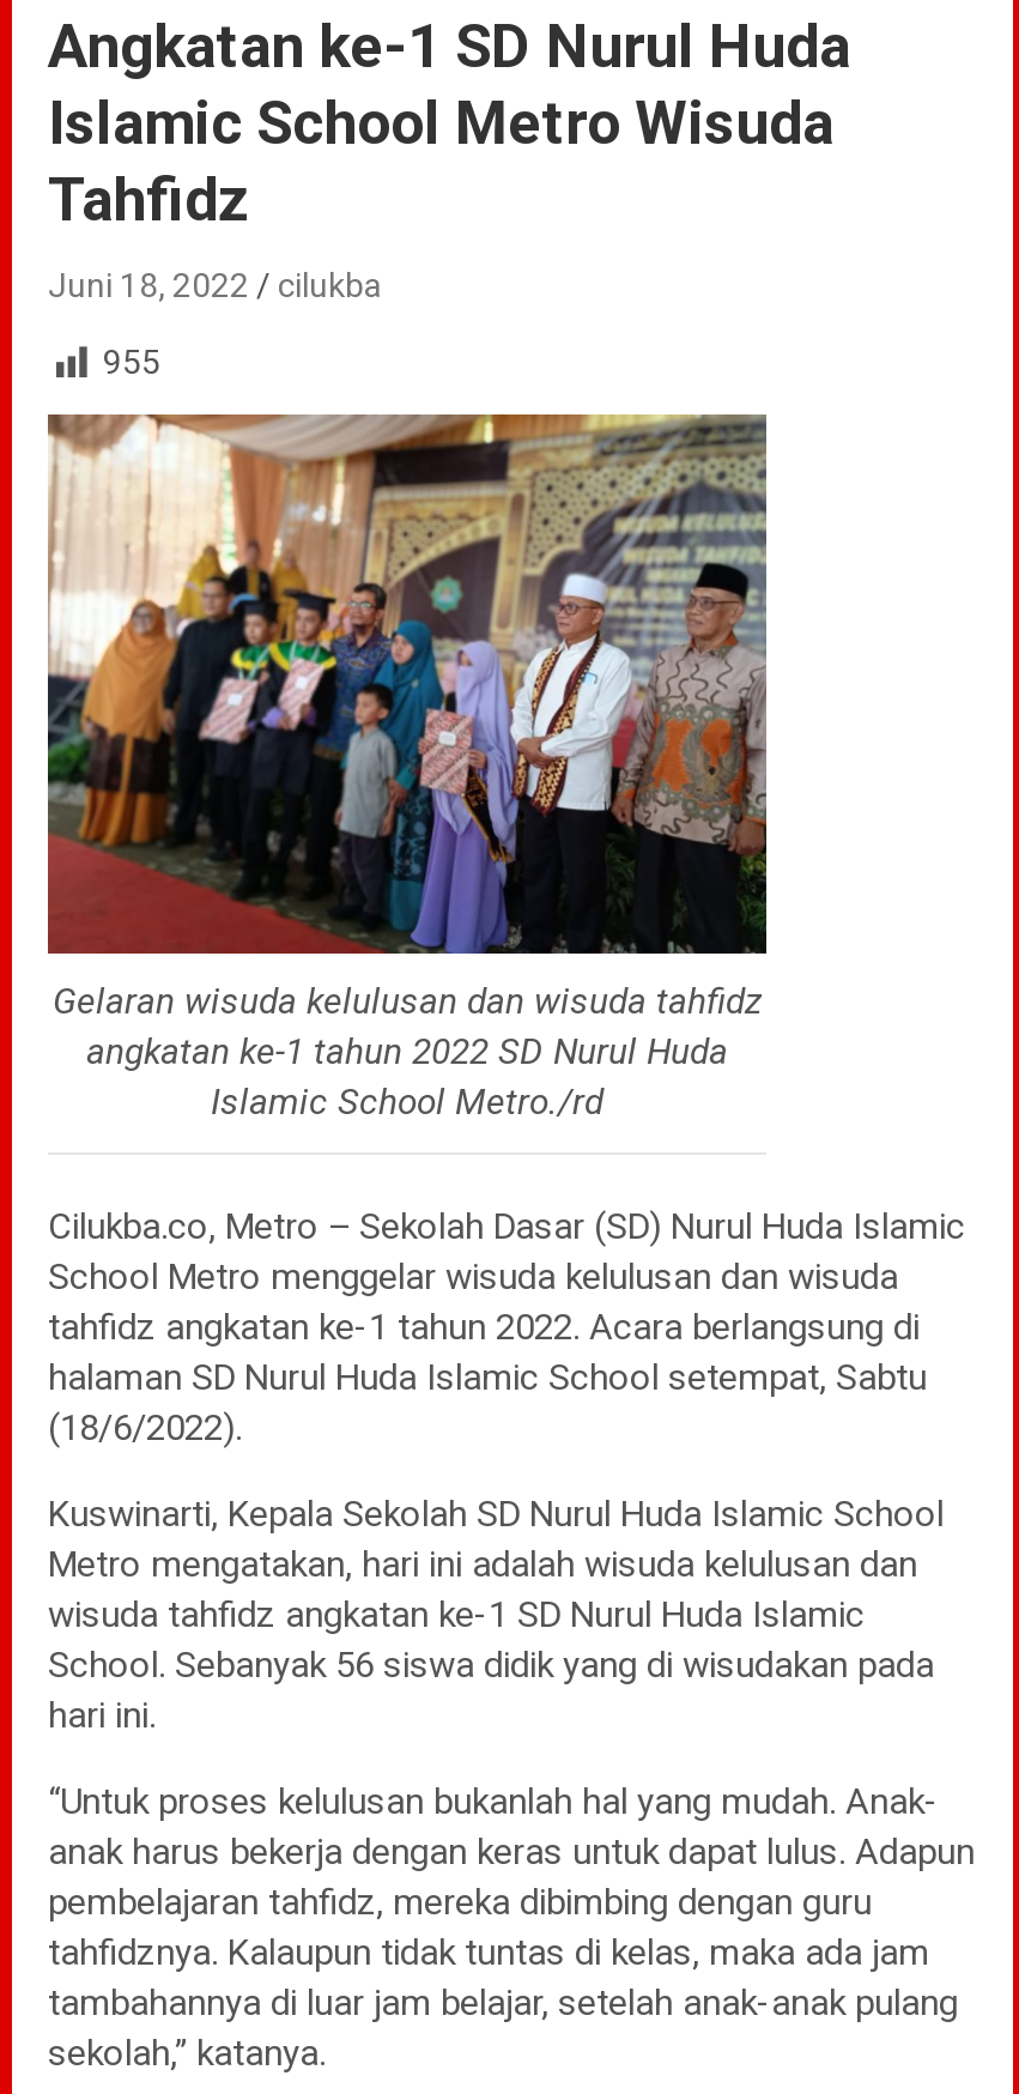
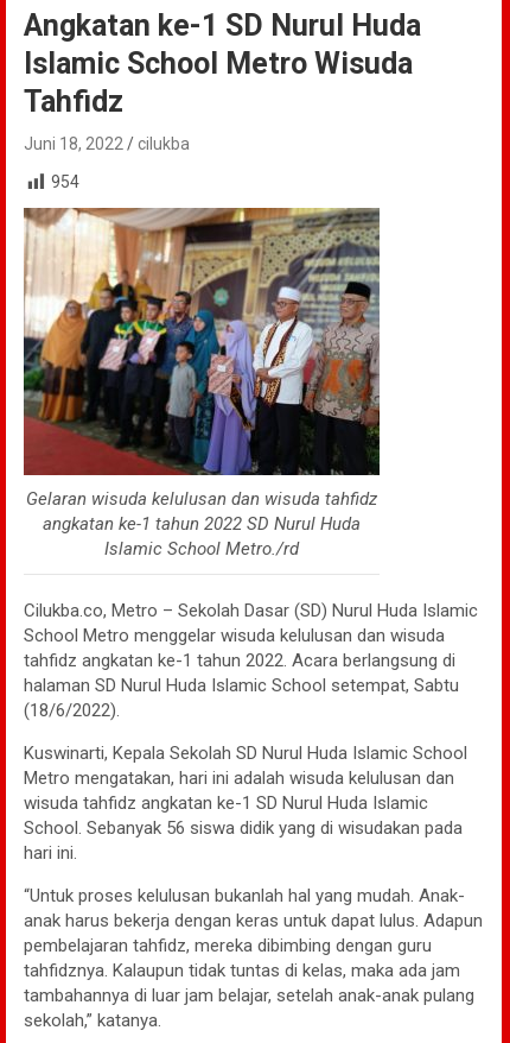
- 955
+ 954
